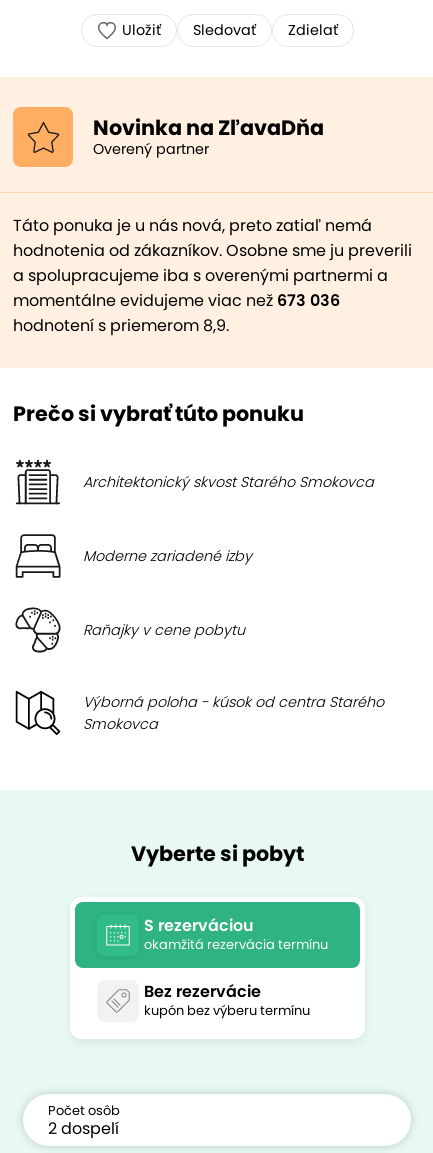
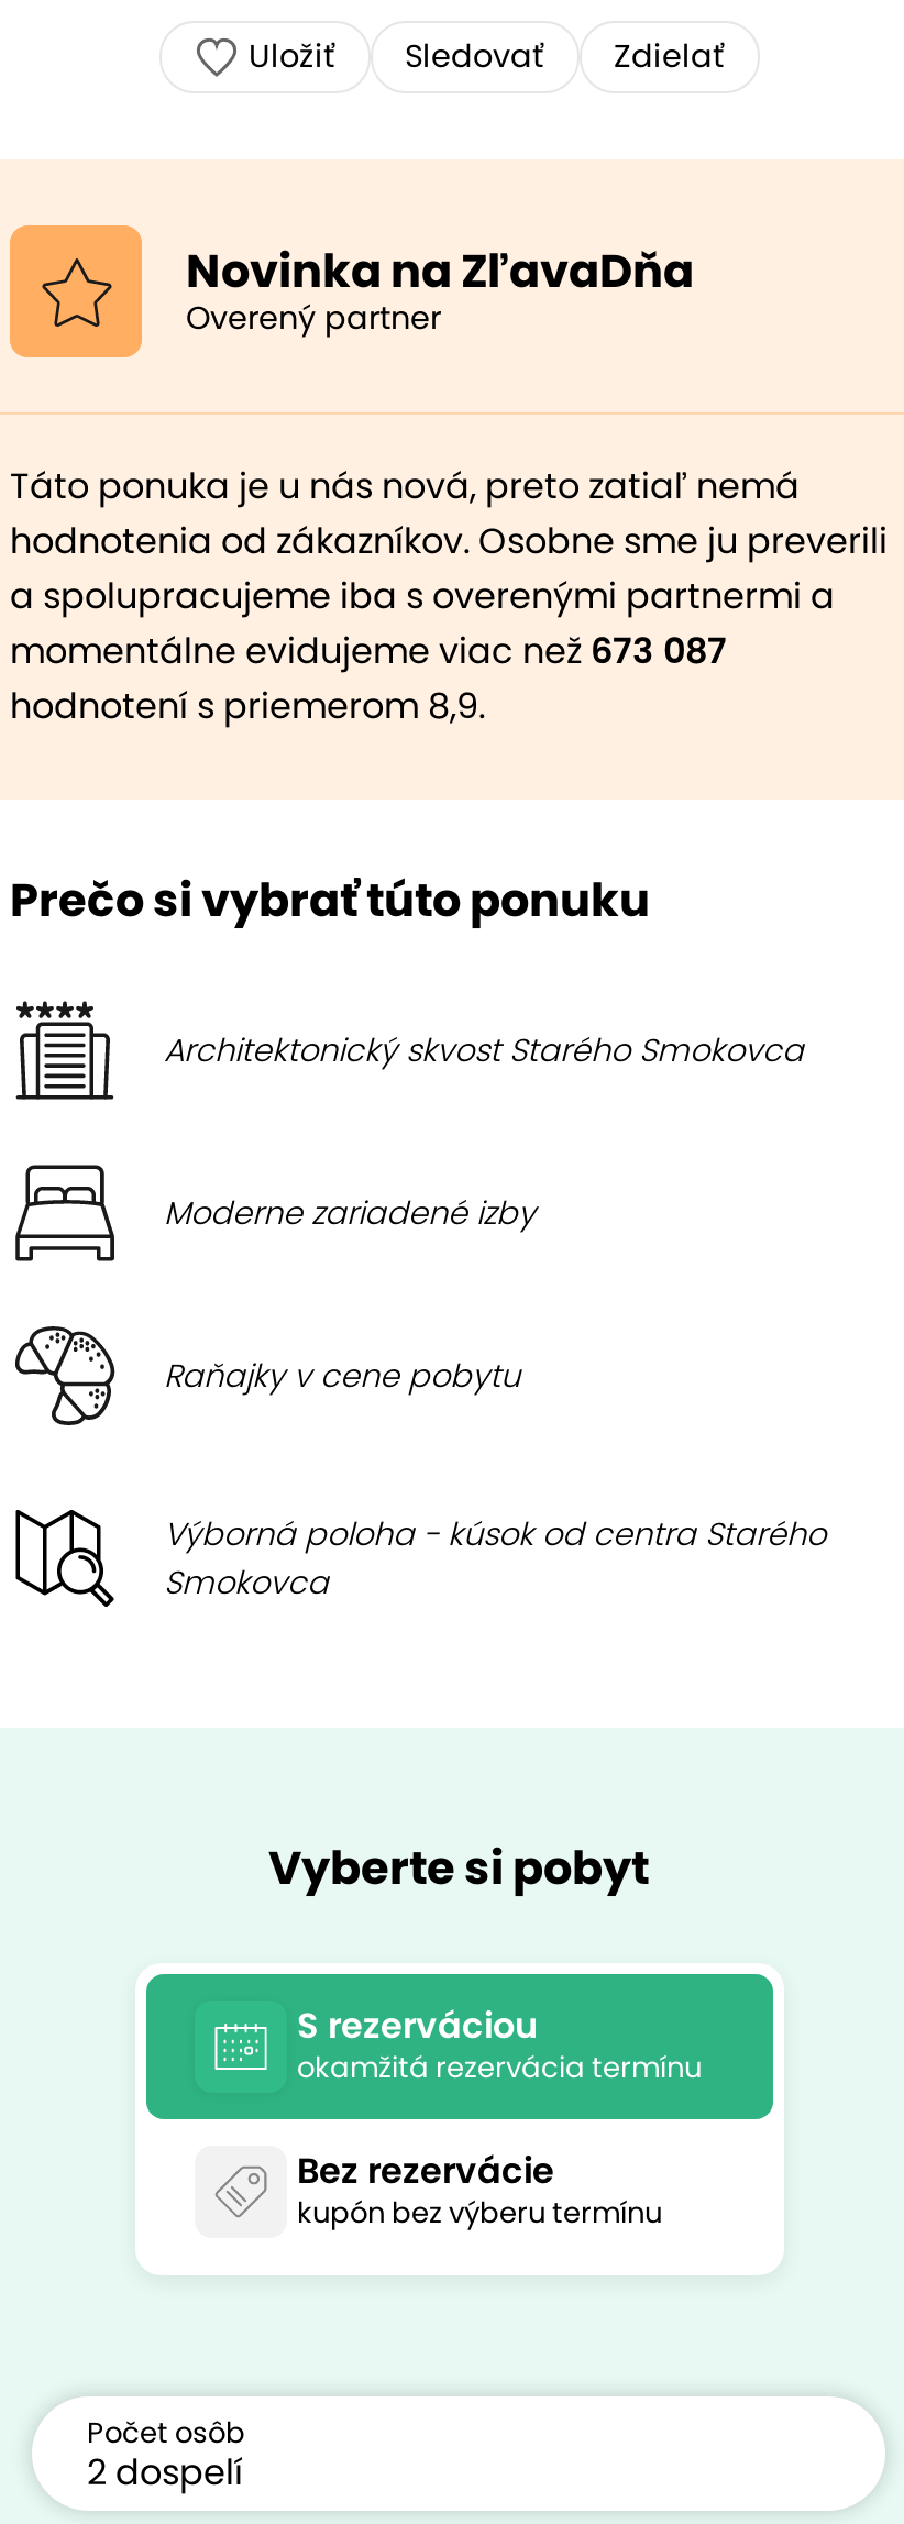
- momentálne evidujeme viac než 673 036
+ momentálne evidujeme viac než 673 087
